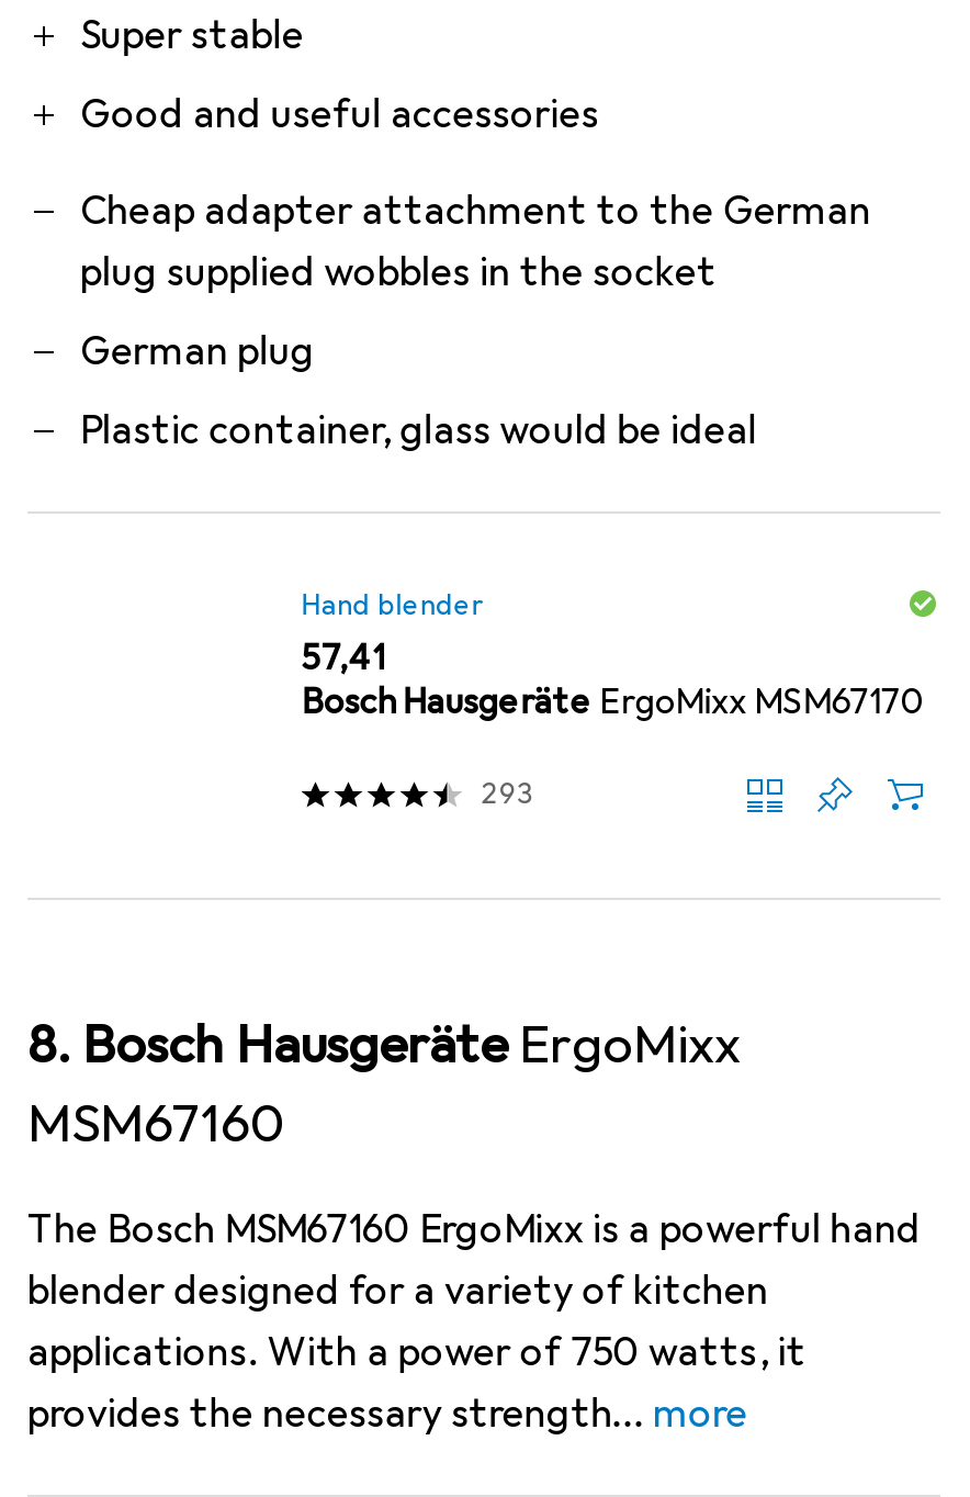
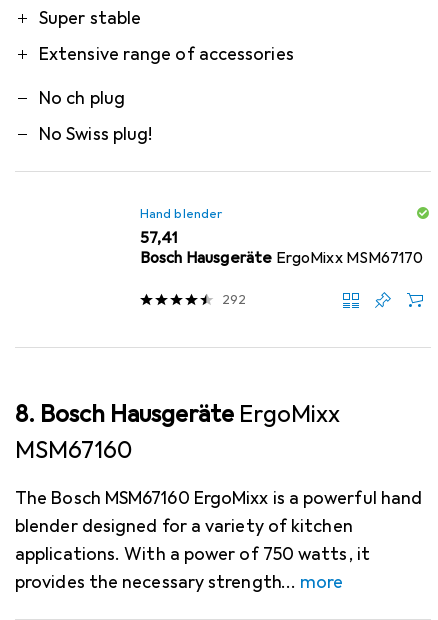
- Good and useful accessories
+ Extensive range of accessories

- Cheap adapter attachment to the German
- plug supplied wobbles in the socket
- German plug
- Plastic container, glass would be ideal
+ No ch plug
+ No Swiss plug!

- 293
+ 292
